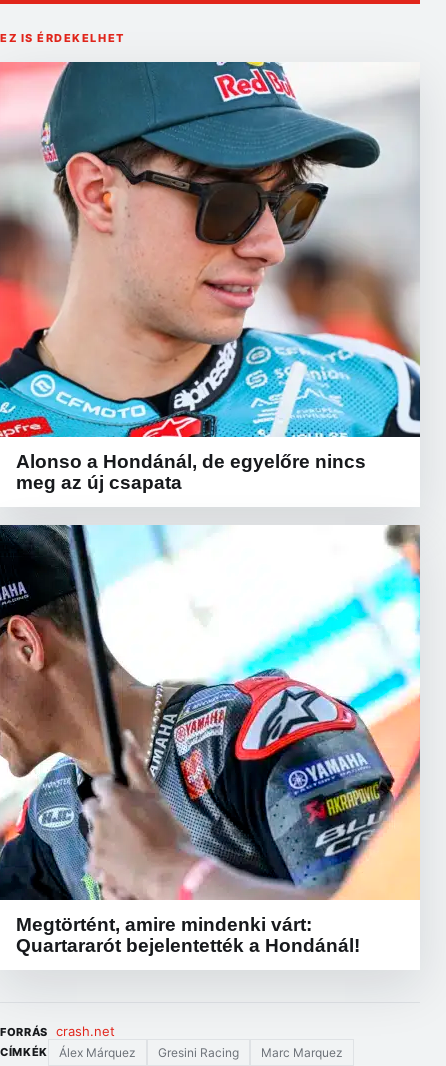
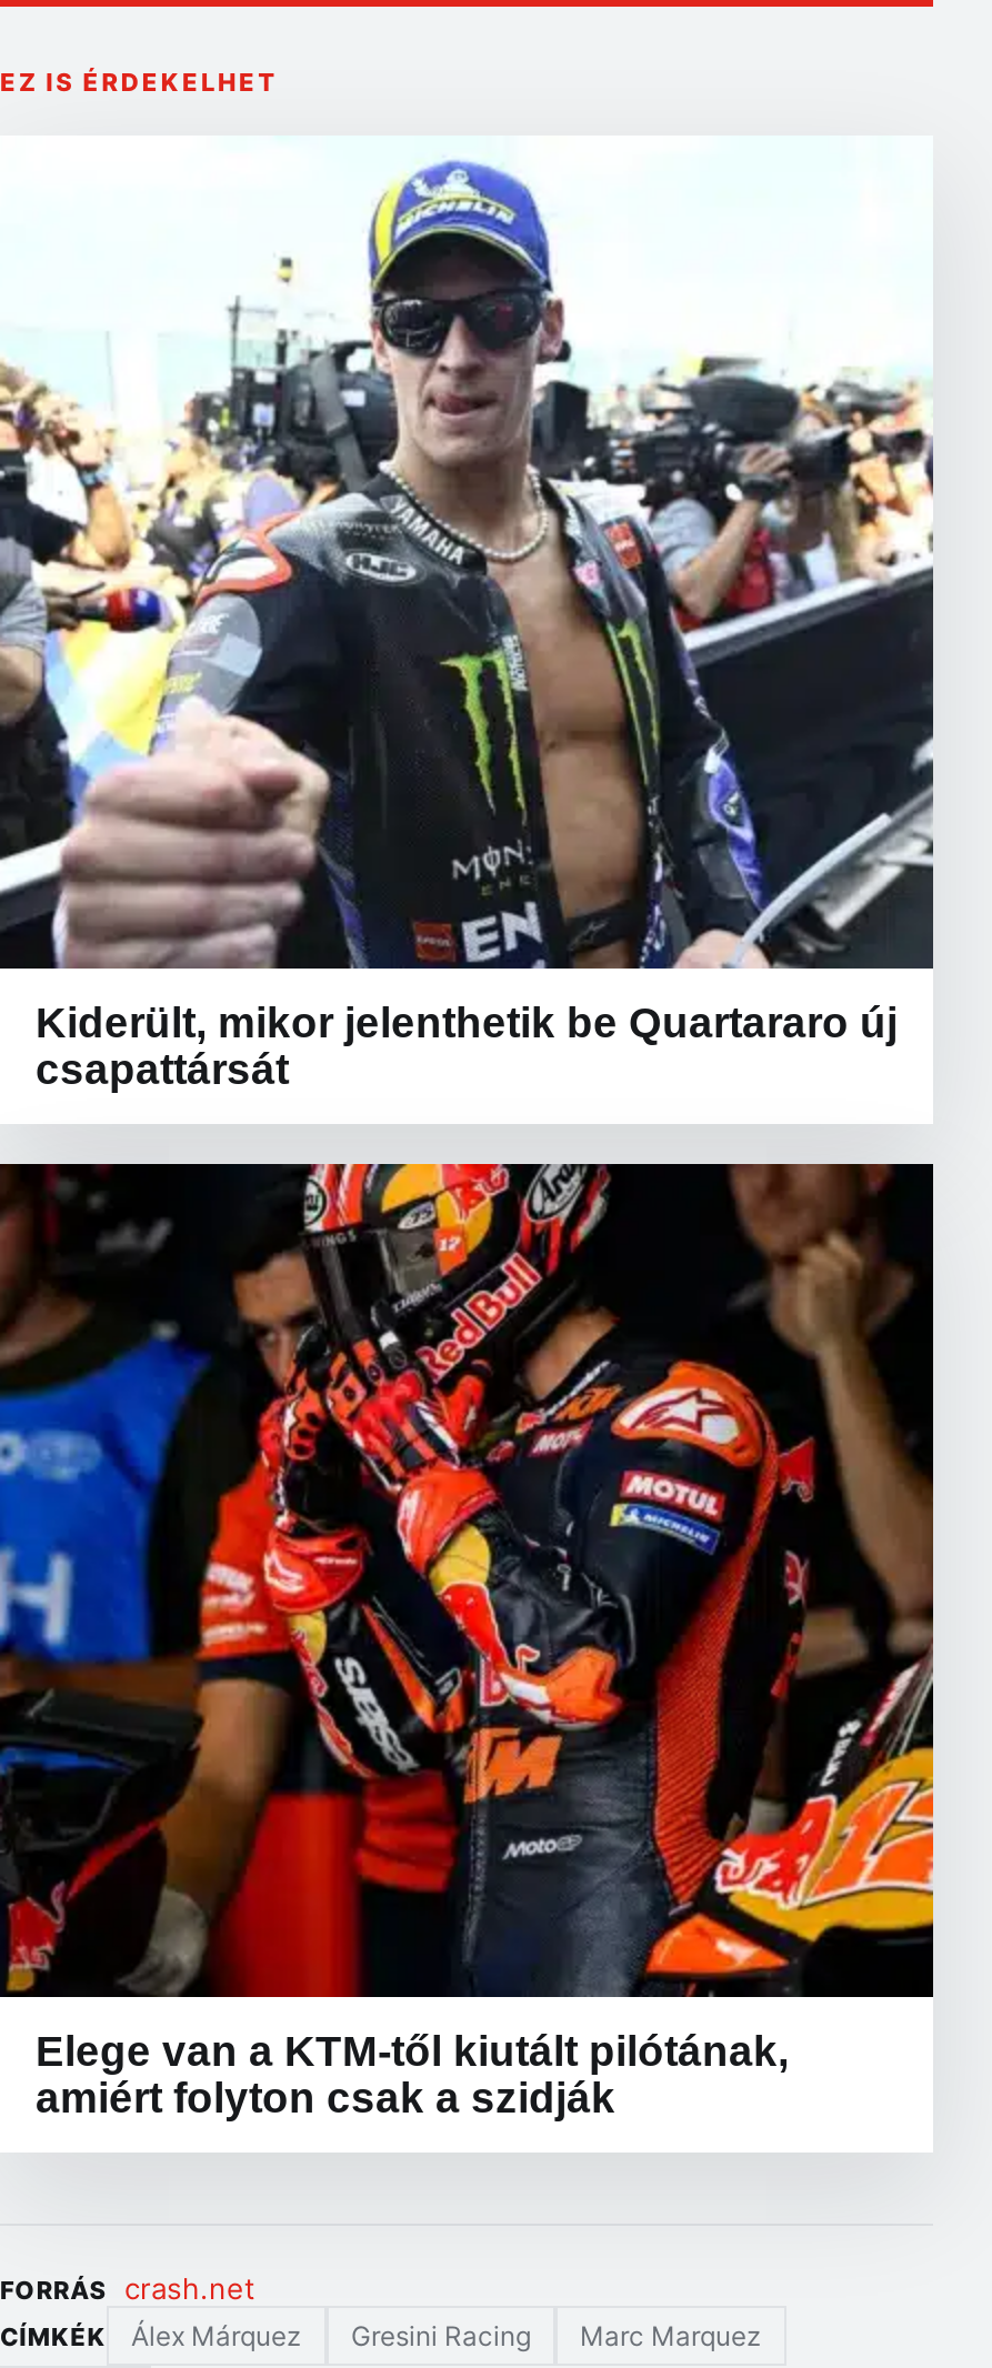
- [image]
- Alonso a Hondánál, de egyelőre nincs
- meg az új csapata
+ [image]
+ Kiderült, mikor jelenthetik be Quartararo új
+ csapattársát

- [image]
- Megtörtént, amire mindenki várt:
- Quartararót bejelentették a Hondánál!
+ [image]
+ Elege van a KTM-től kiutált pilótának,
+ amiért folyton csak a szidják
